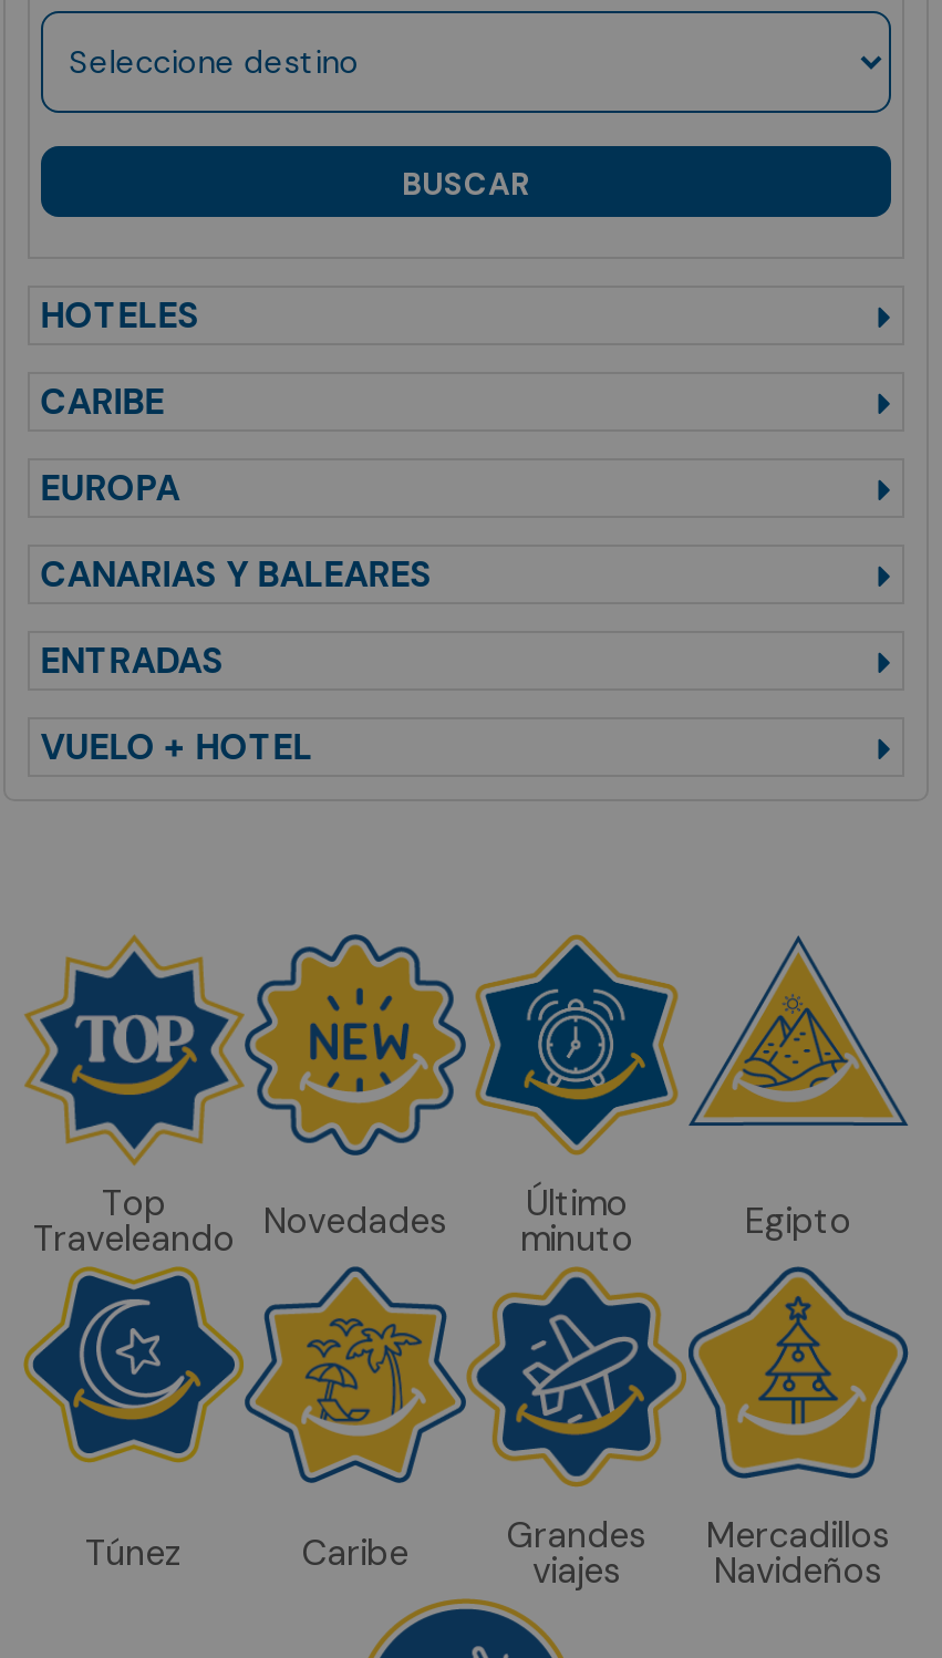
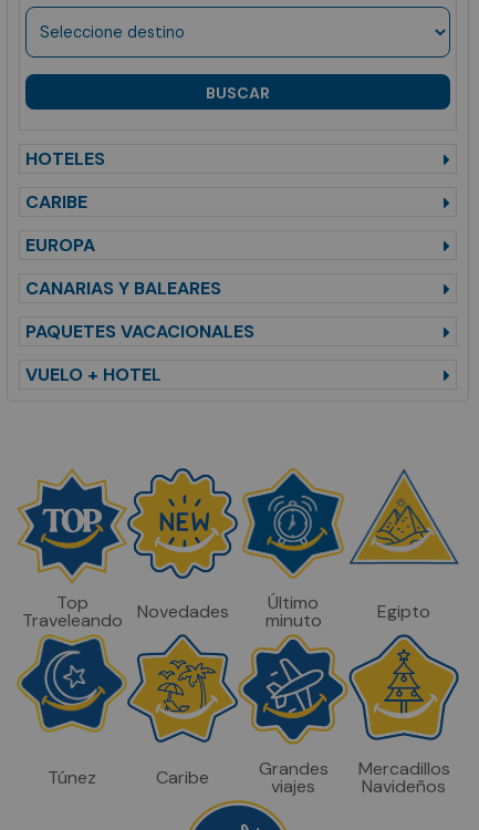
- ENTRADAS
+ PAQUETES VACACIONALES
